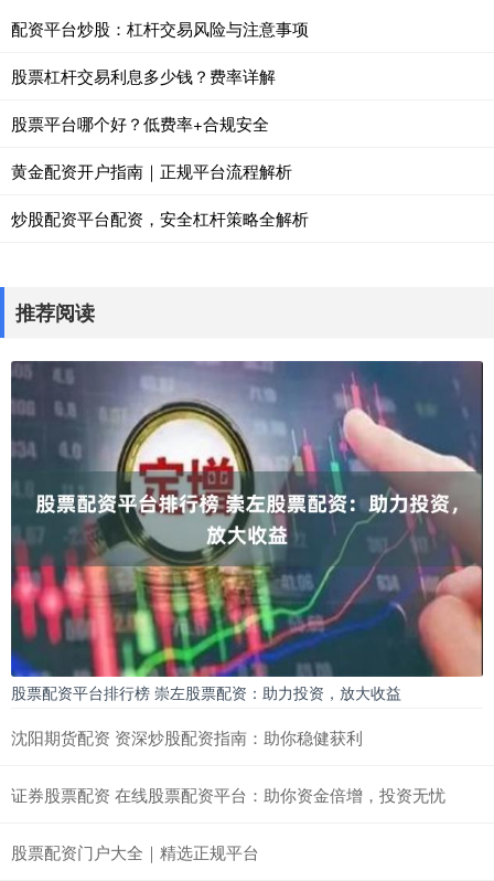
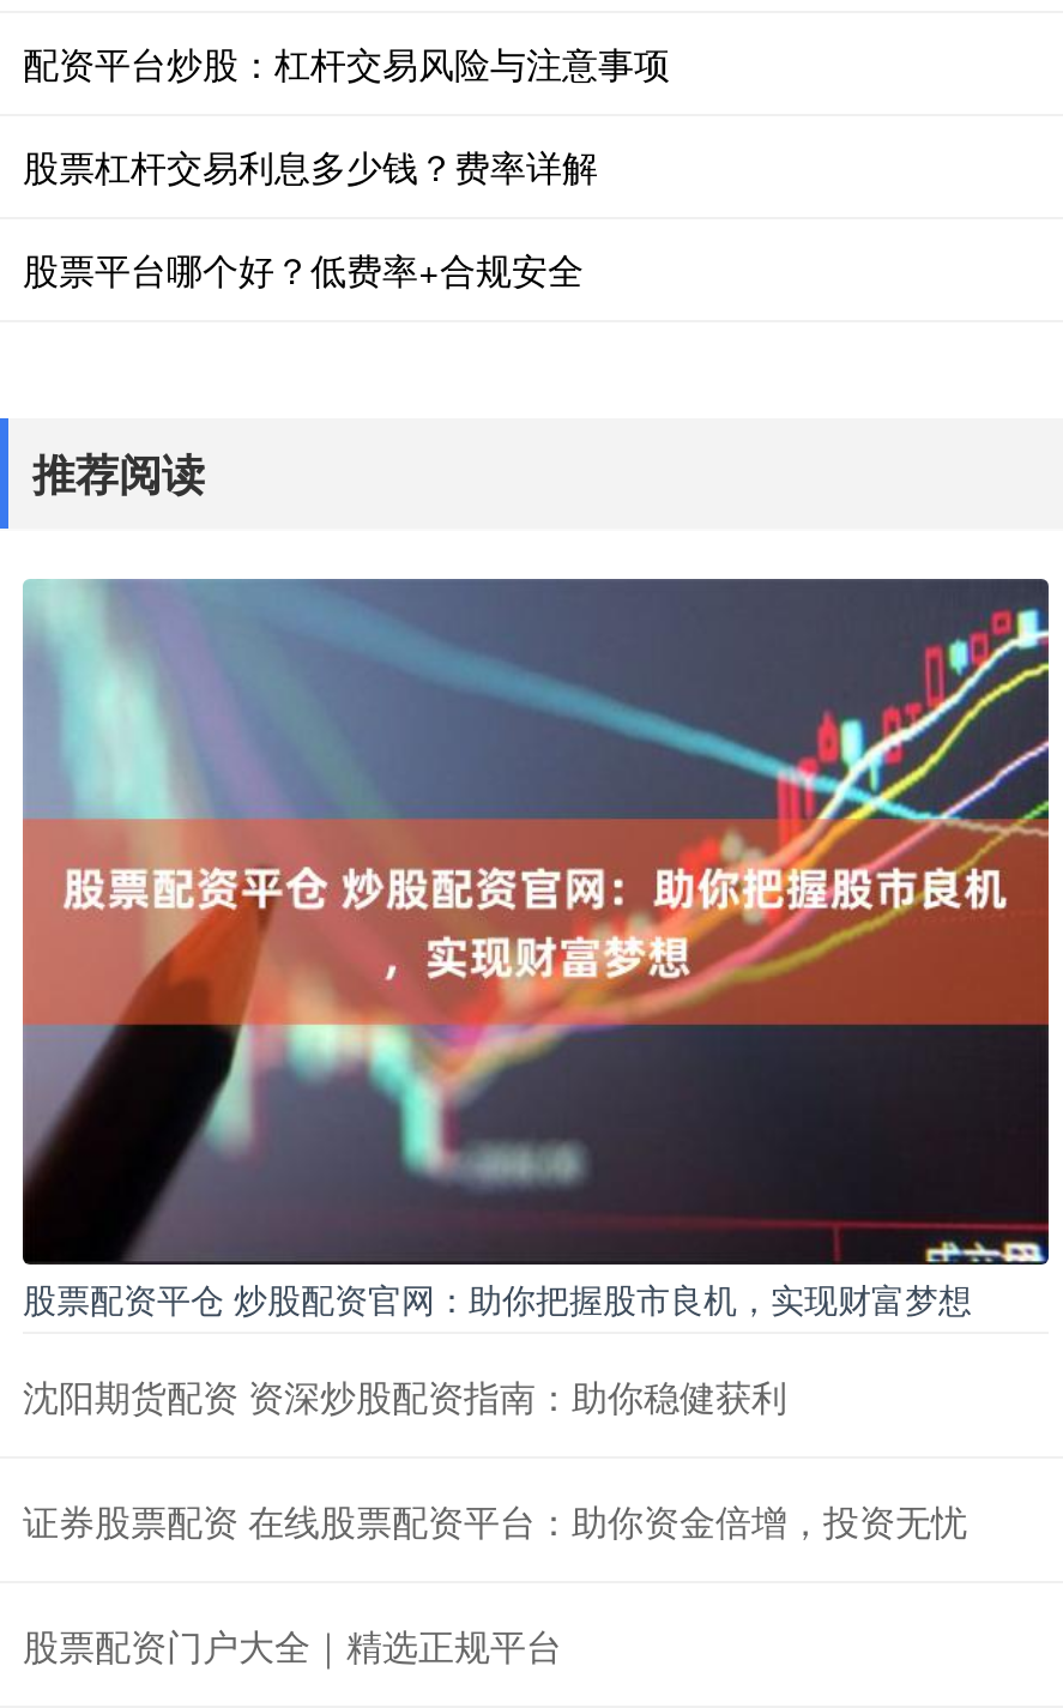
- 黄金配资开户指南｜正规平台流程解析
- 炒股配资平台配资，安全杠杆策略全解析

- [image]
- 股票配资平台排行榜 崇左股票配资：助力投资，放大收益
+ [image]
+ 股票配资平仓 炒股配资官网：助你把握股市良机，实现财富梦想
